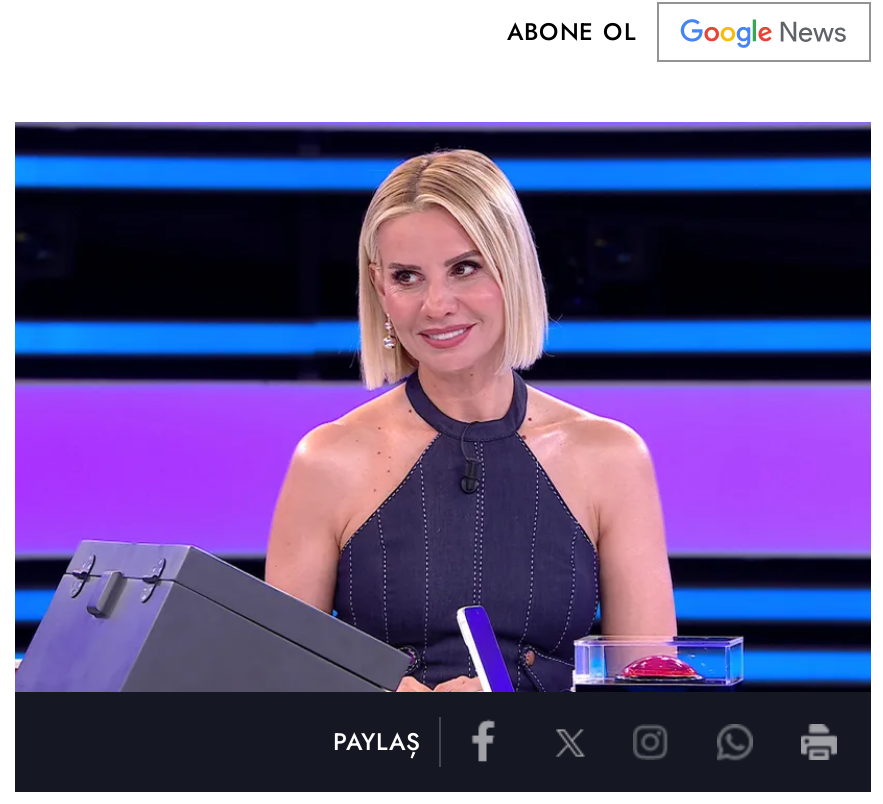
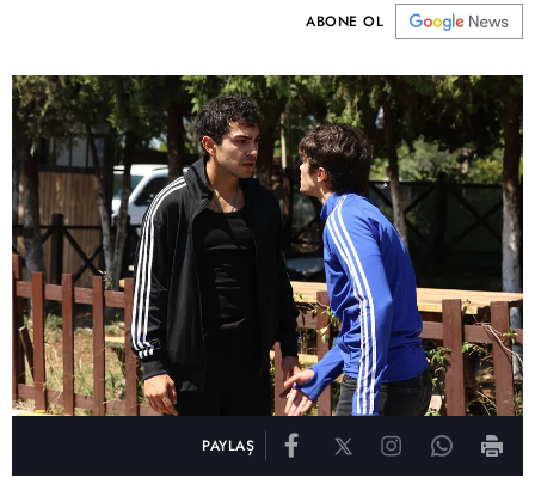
- [image]
+ [image]
